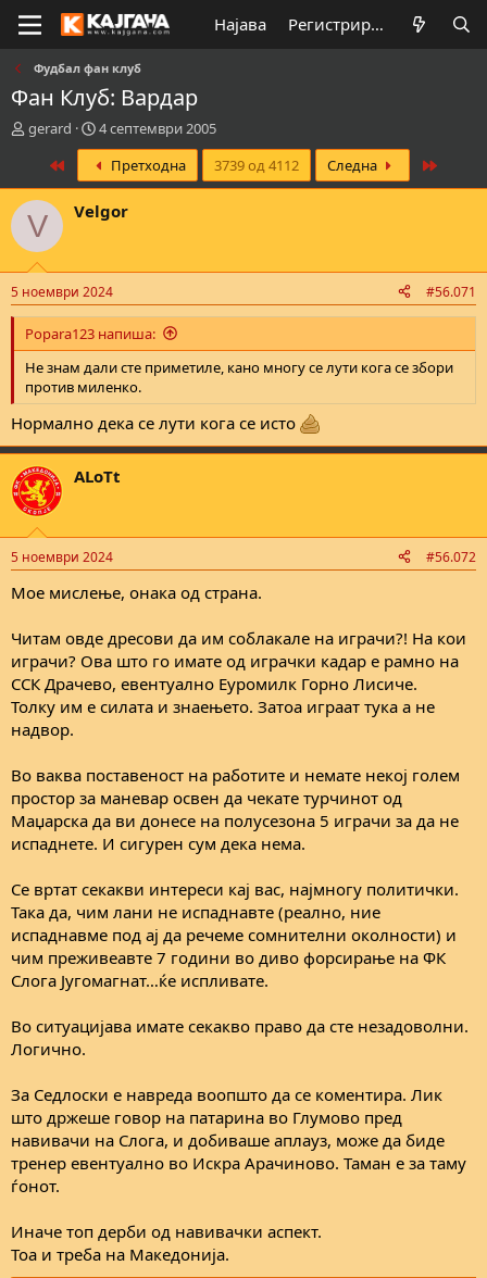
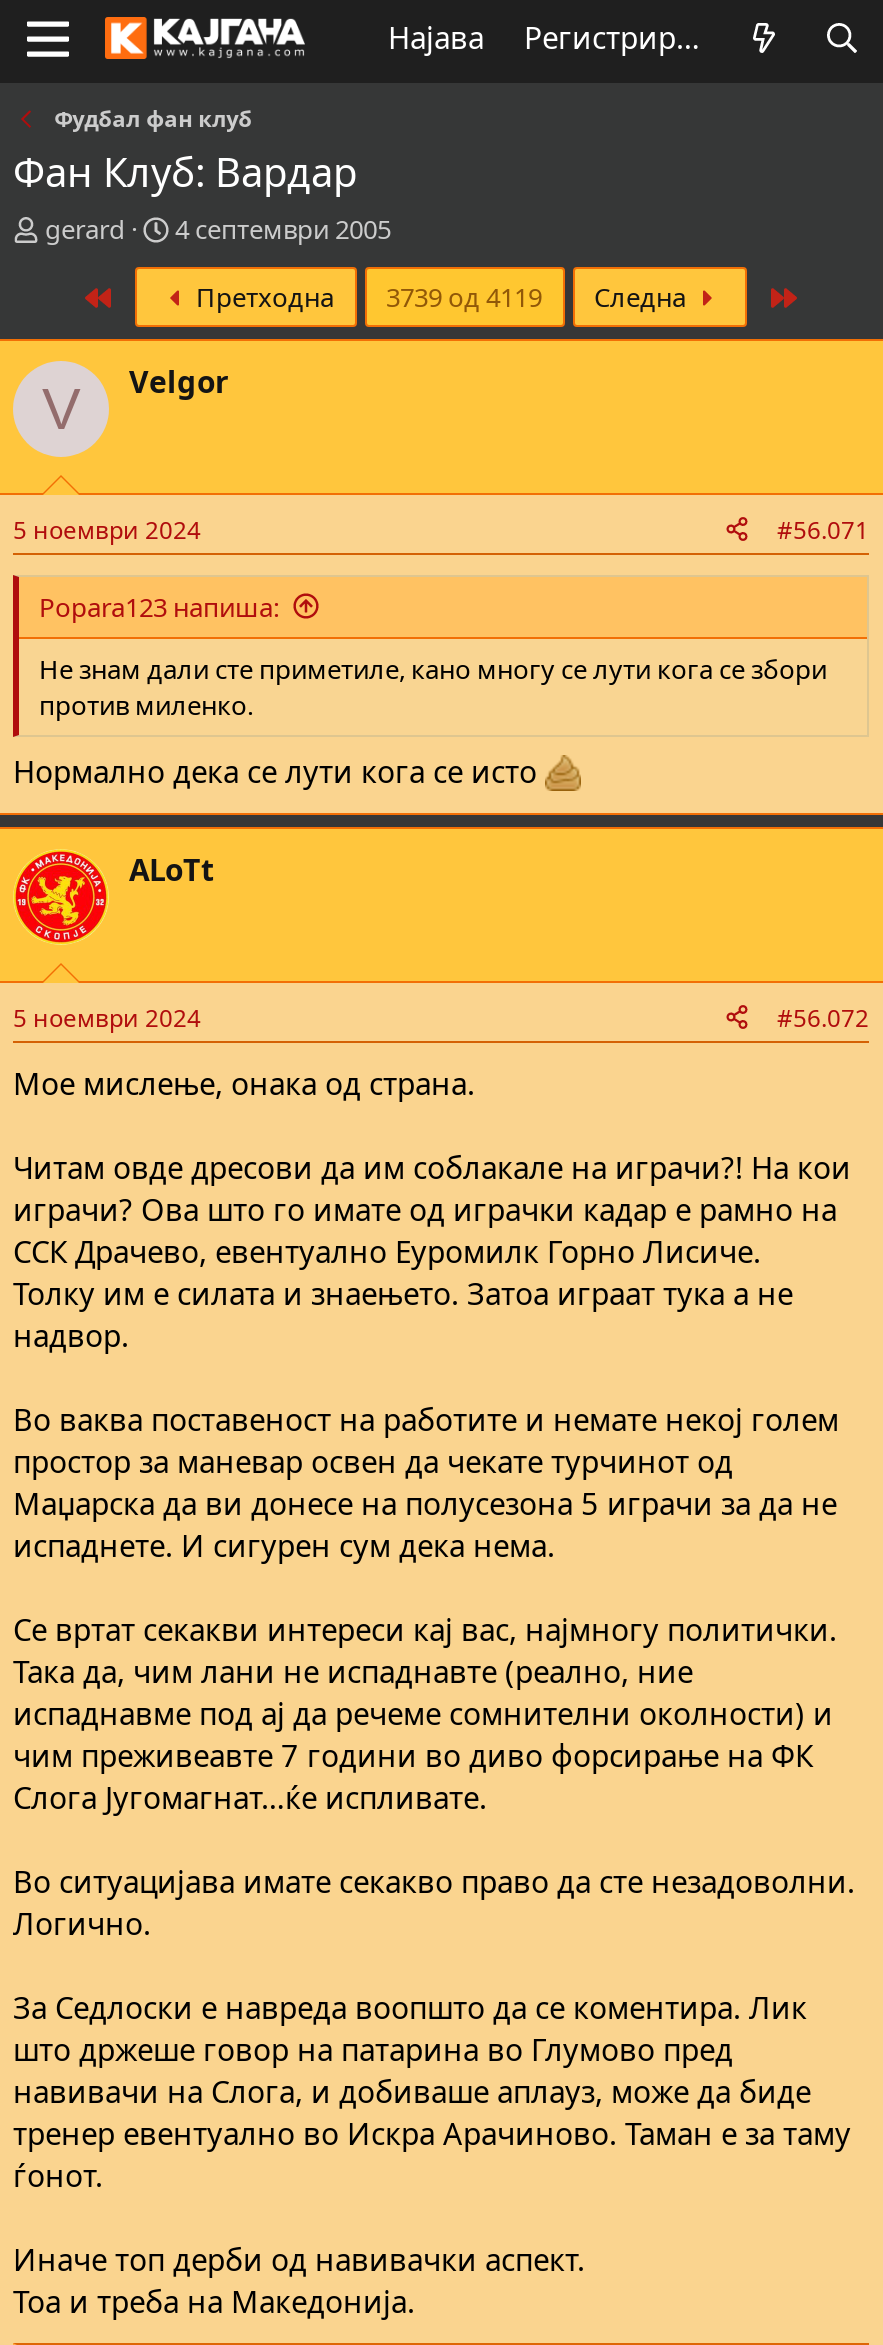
- 3739 од 4112
+ 3739 од 4119
